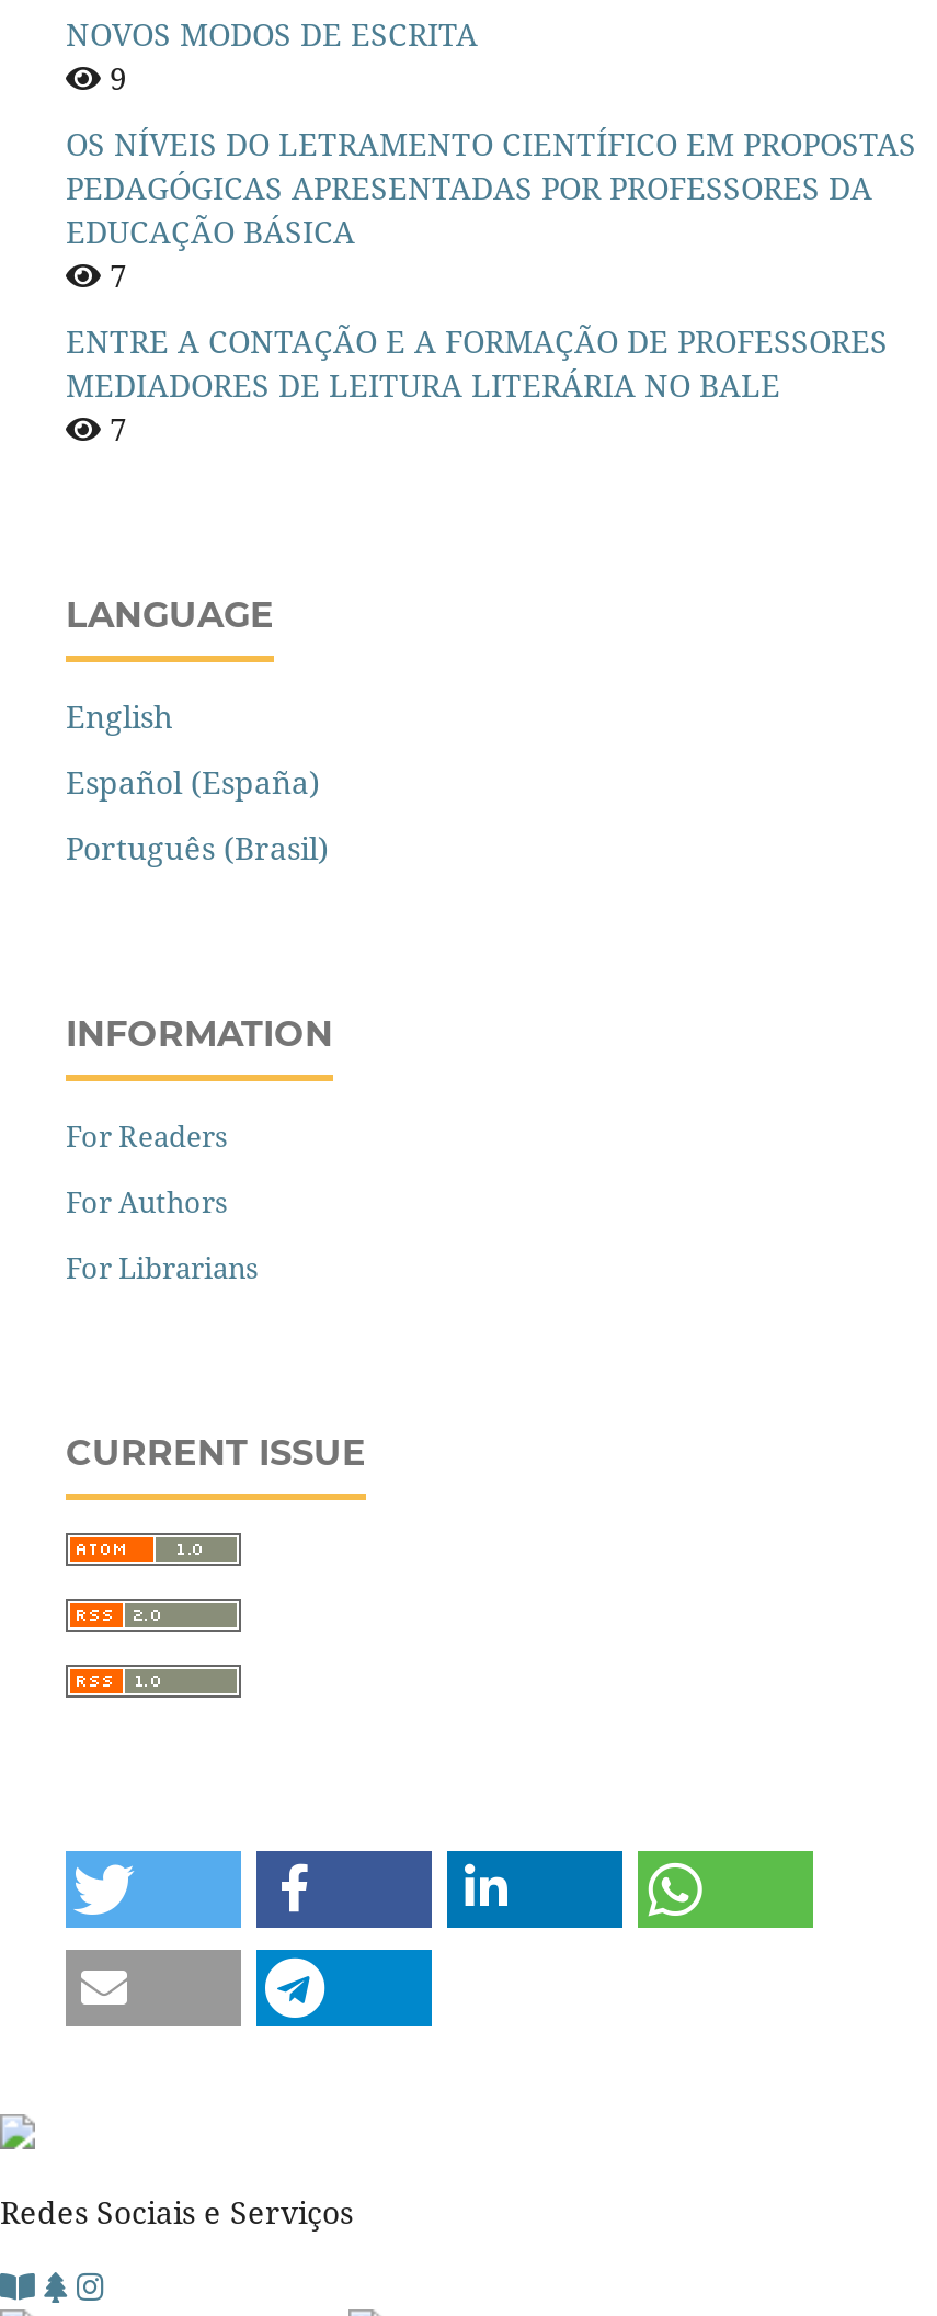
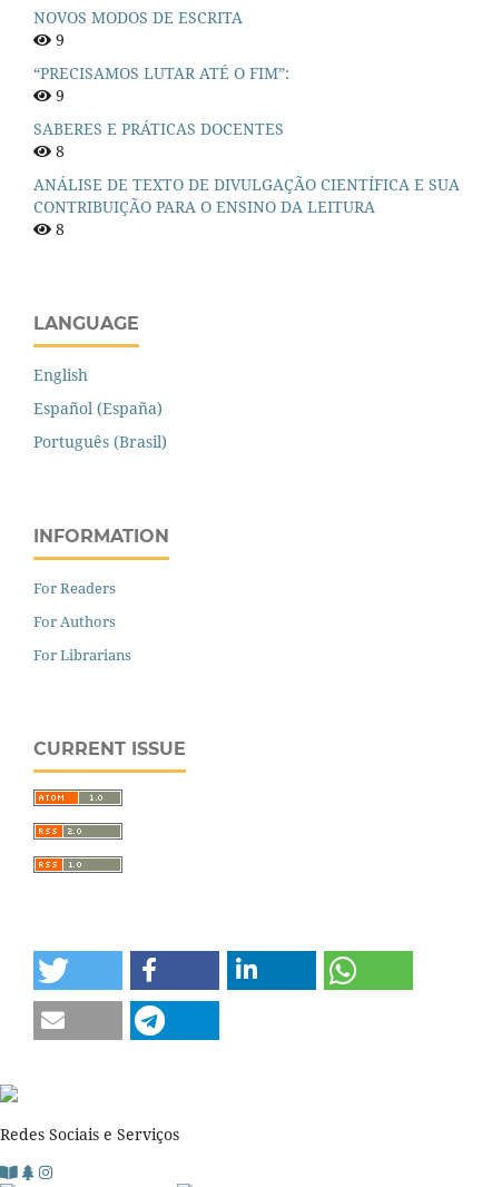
- OS NÍVEIS DO LETRAMENTO CIENTÍFICO EM PROPOSTAS
- PEDAGÓGICAS APRESENTADAS POR PROFESSORES DA
- EDUCAÇÃO BÁSICA
- 7
- ENTRE A CONTAÇÃO E A FORMAÇÃO DE PROFESSORES
- MEDIADORES DE LEITURA LITERÁRIA NO BALE
- 7
+ “PRECISAMOS LUTAR ATÉ O FIM”:
+ 9
+ SABERES E PRÁTICAS DOCENTES
+ 8
+ ANÁLISE DE TEXTO DE DIVULGAÇÃO CIENTÍFICA E SUA
+ CONTRIBUIÇÃO PARA O ENSINO DA LEITURA
+ 8
